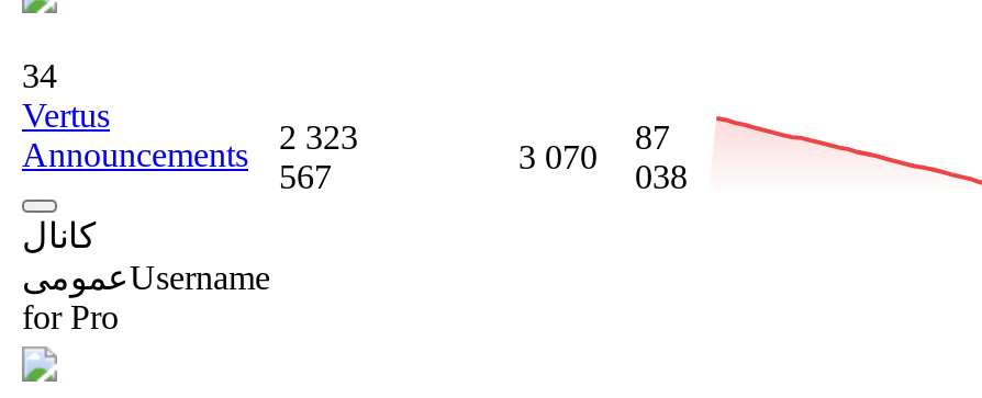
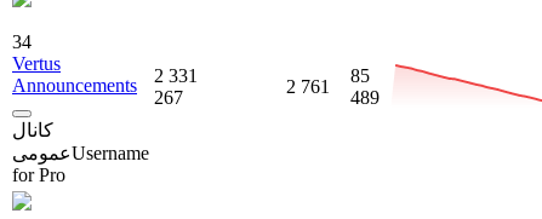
- Announcements 2 323
+ Announcements 2 331

- 87
+ 85

- 3 070
+ 2 761

- 567
+ 267

- 038
+ 489
